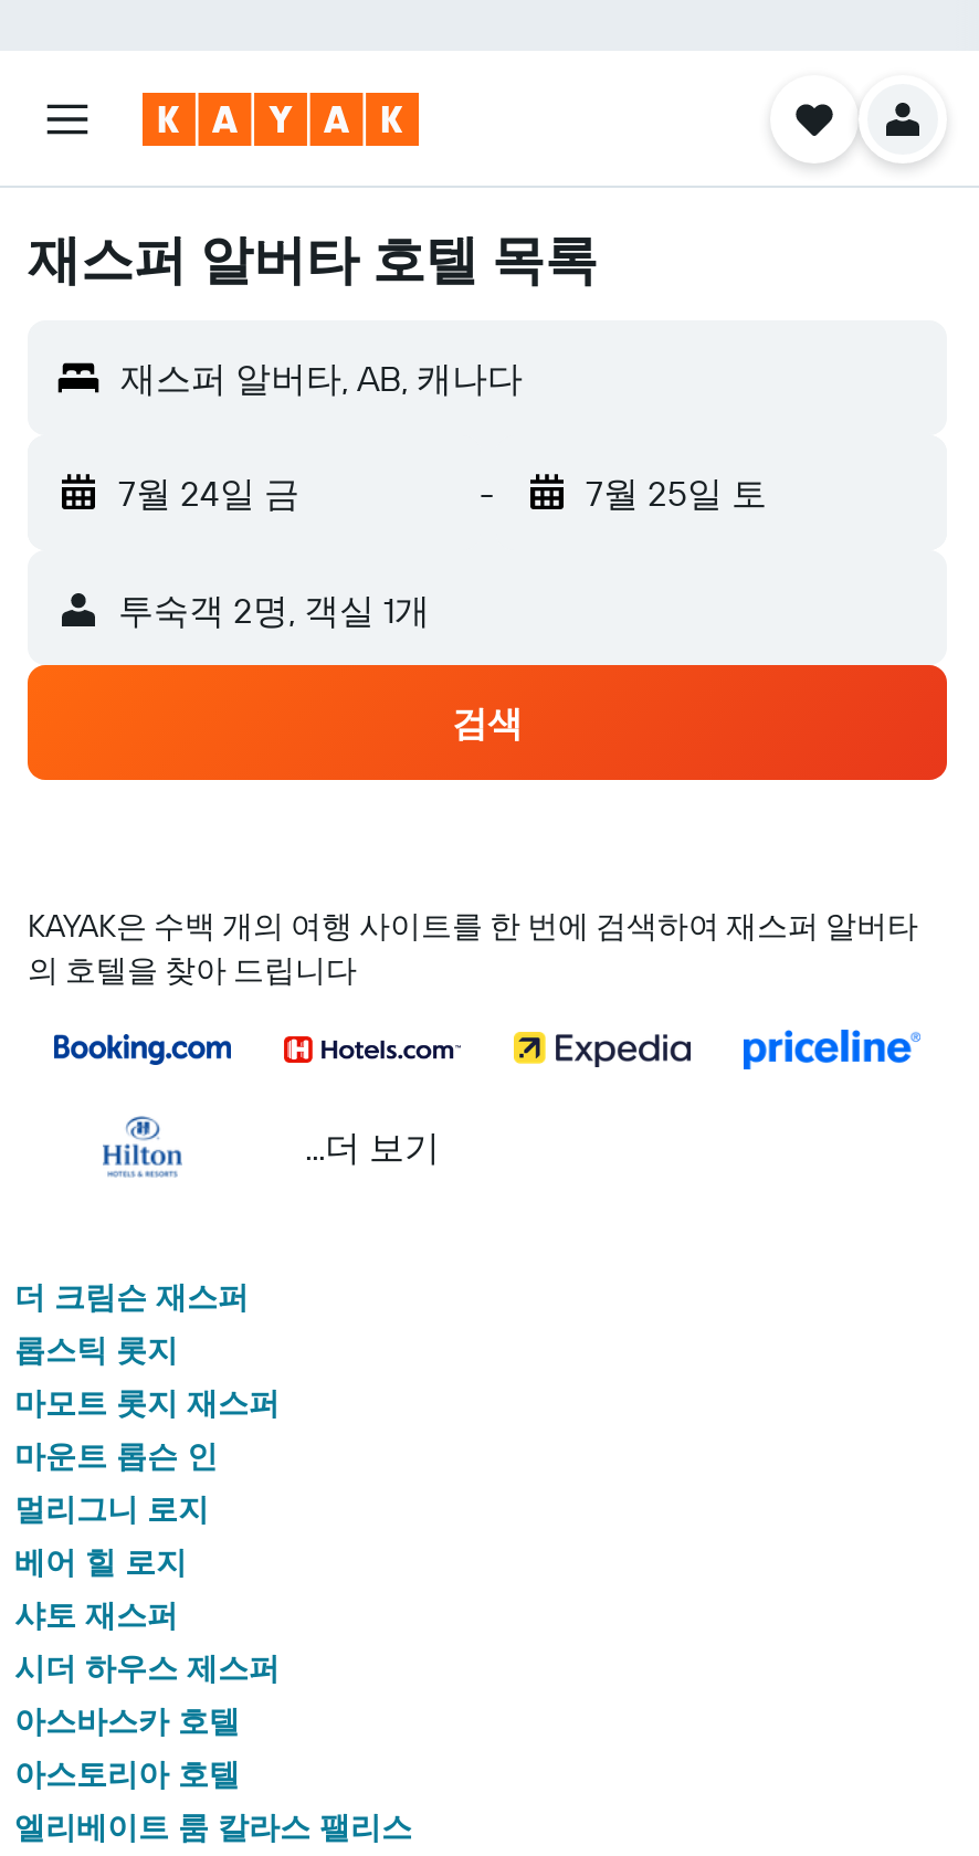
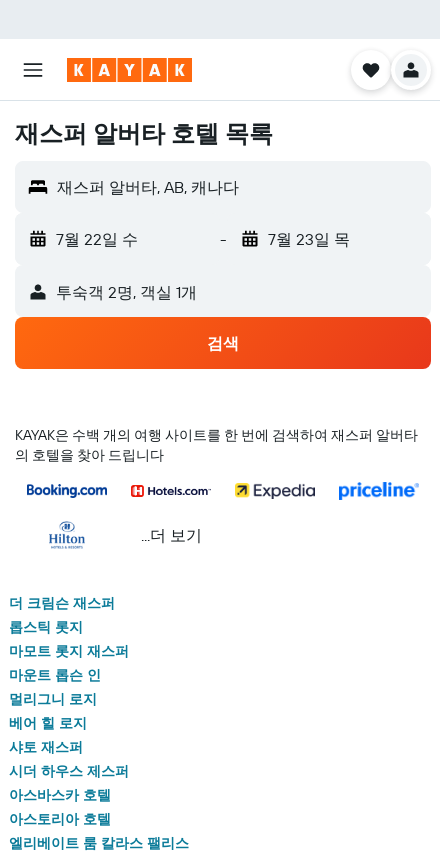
- 7월 24일 금
+ 7월 22일 수

- 7월 25일 토
+ 7월 23일 목
